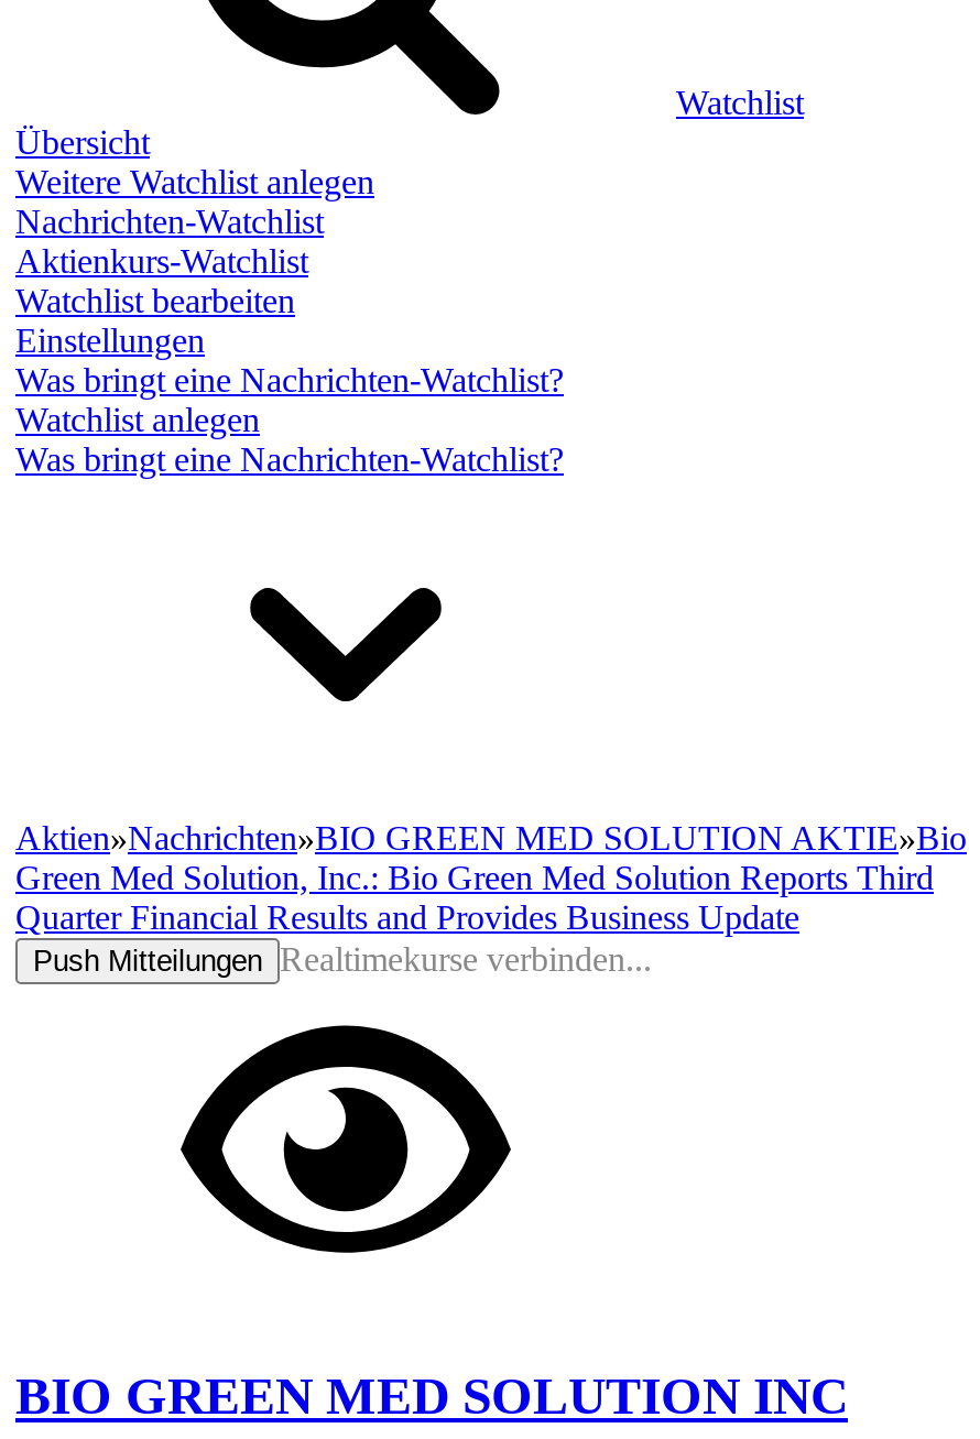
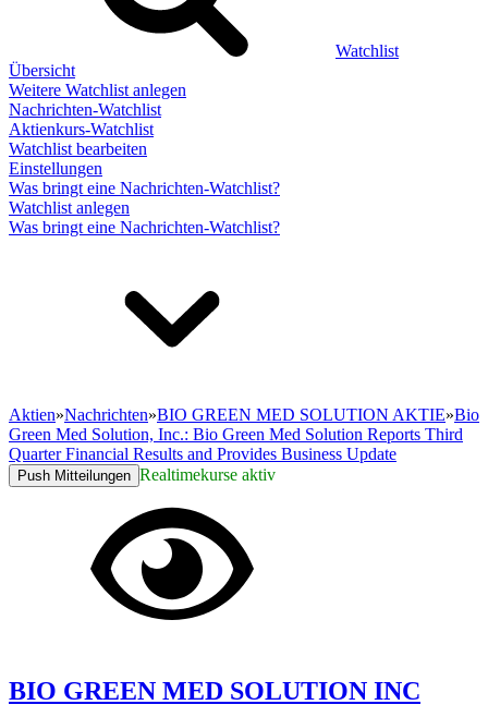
- Push Mitteilungen Realtimekurse verbinden...
+ Push Mitteilungen Realtimekurse aktiv
